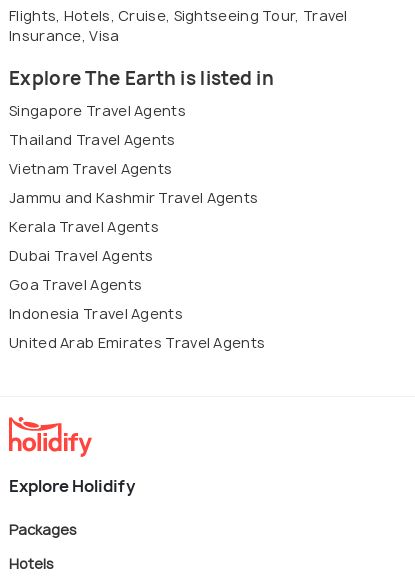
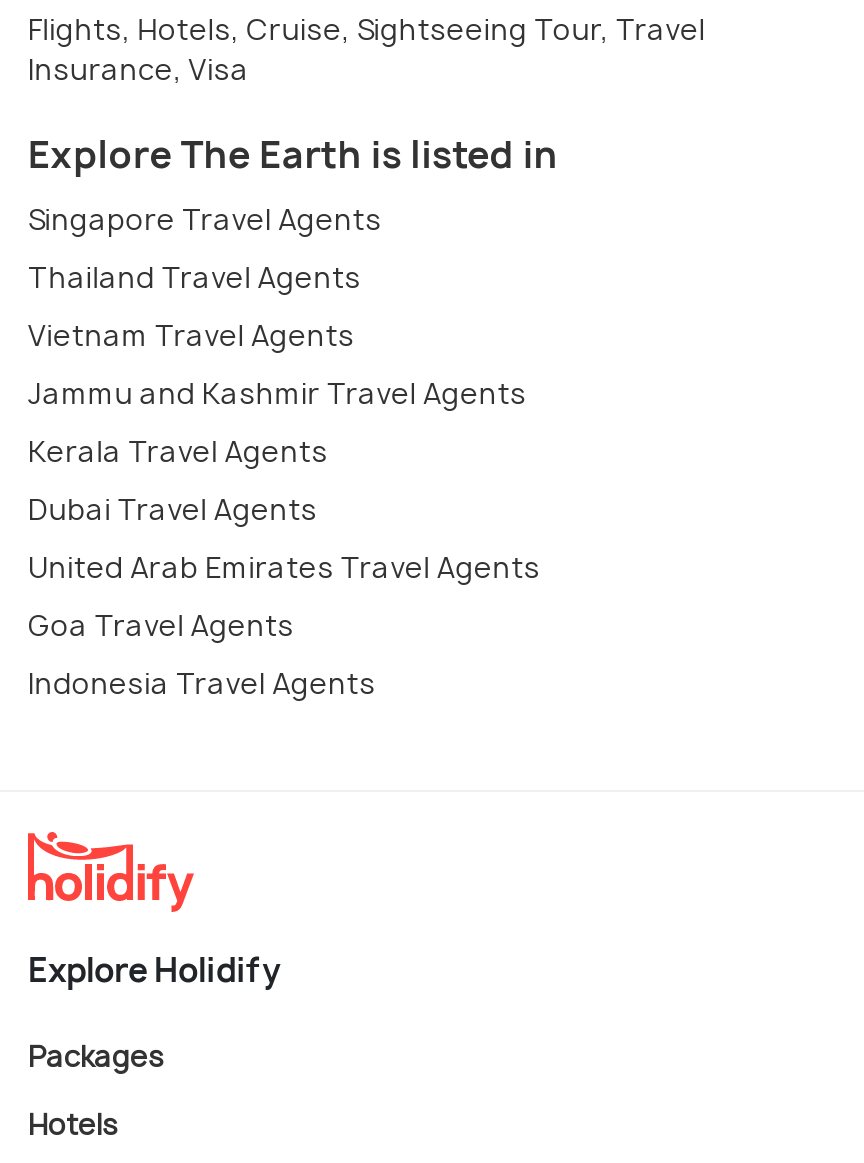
moved down: Goa Travel Agents | Indonesia Travel Agents

moved up: United Arab Emirates Travel Agents
